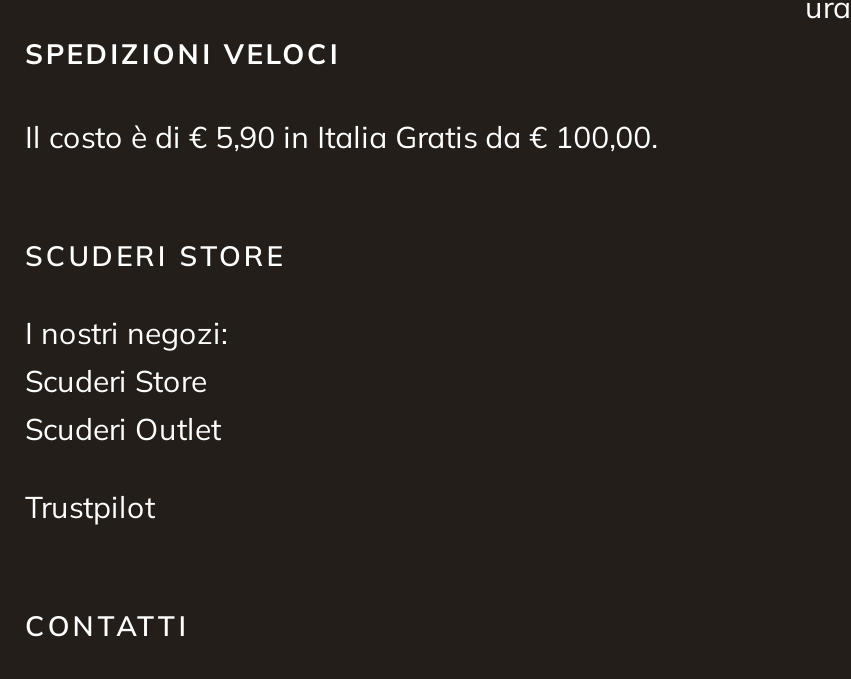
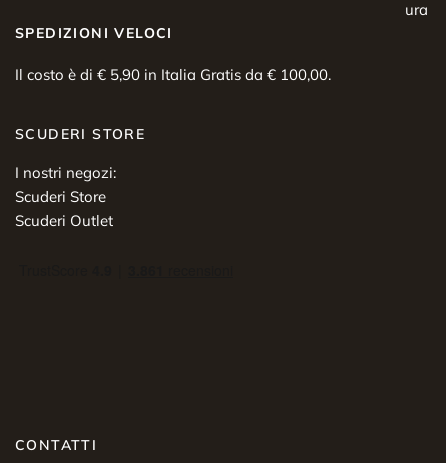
- Trustpilot
